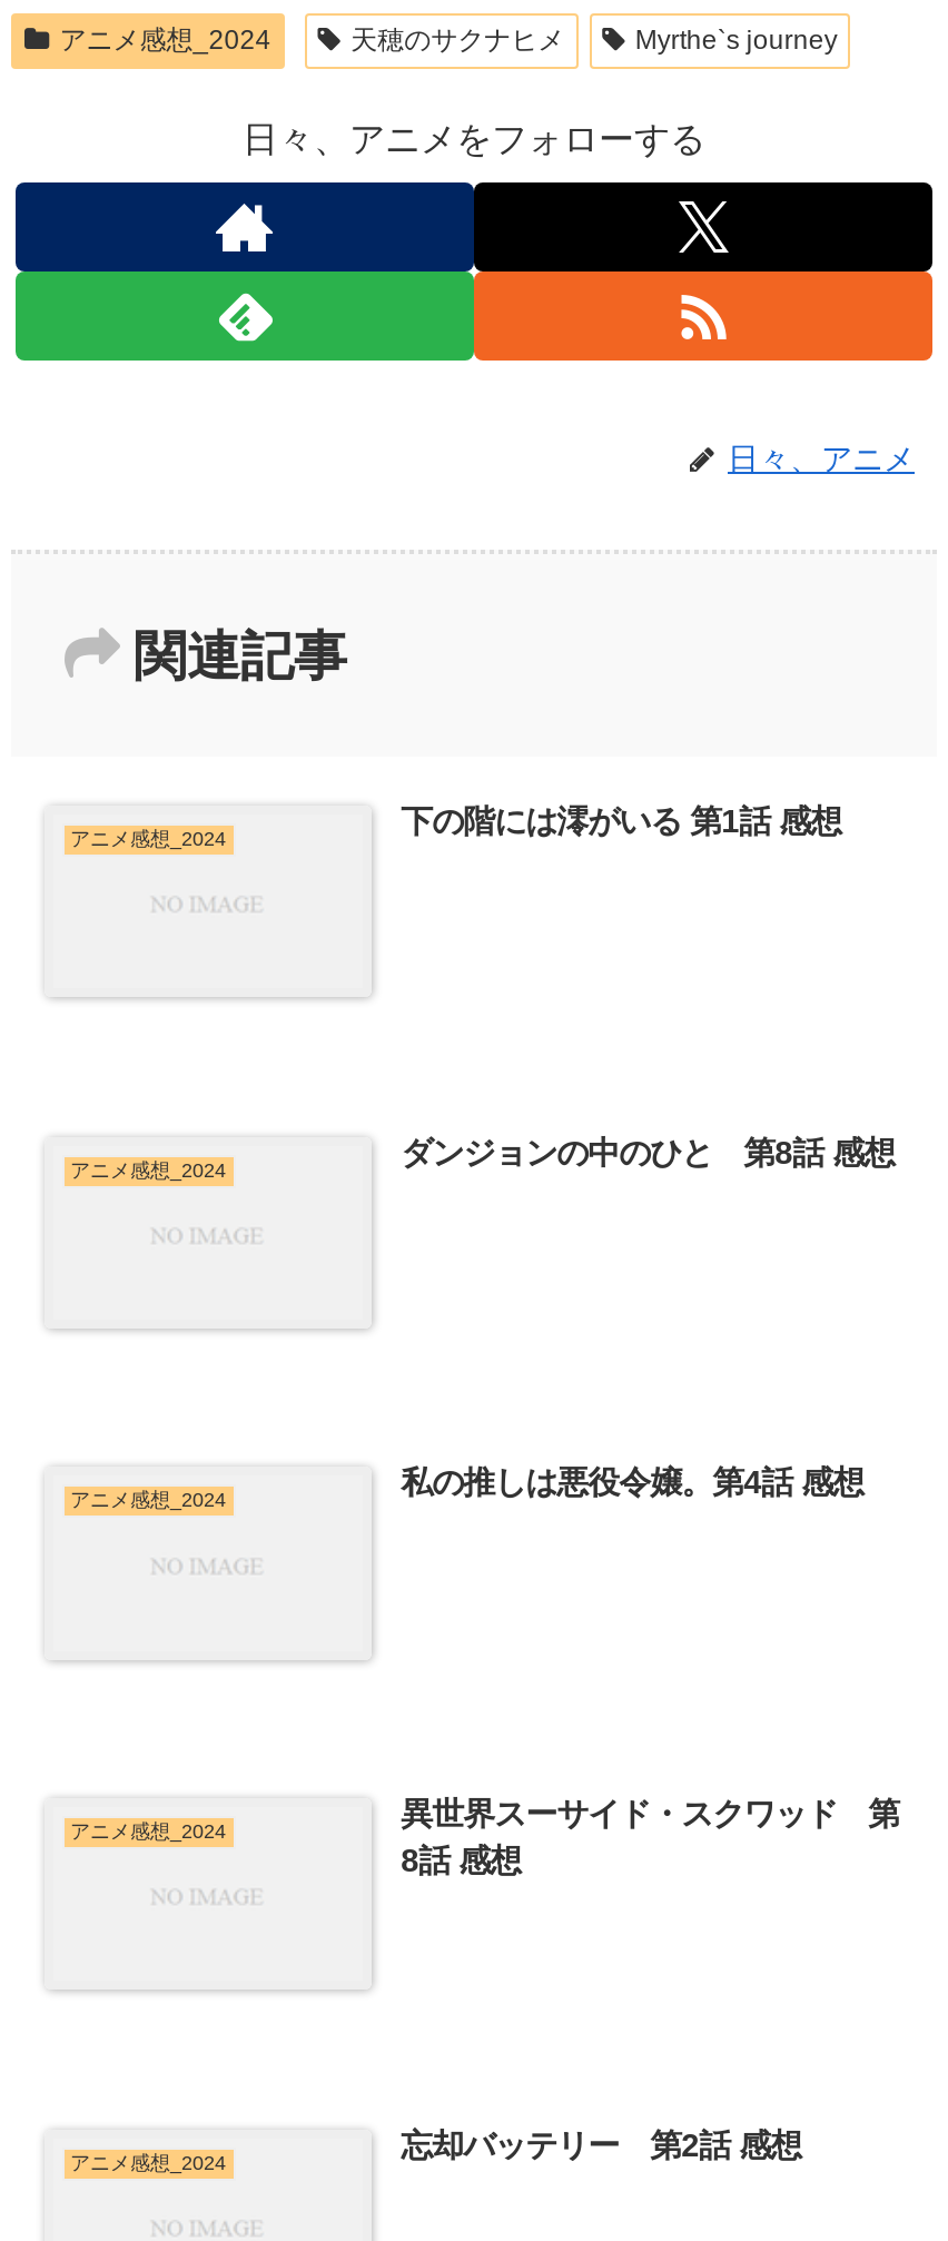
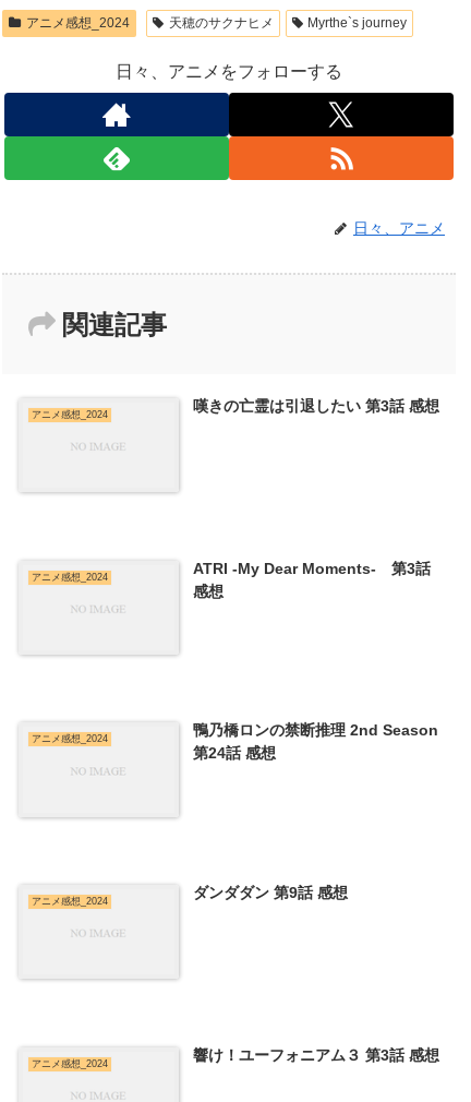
- 下の階には澪がいる 第1話 感想
+ 嘆きの亡霊は引退したい 第3話 感想

- ダンジョンの中のひと 第8話 感想
+ ATRI -My Dear Moments- 第3話
+ 感想

- 私の推しは悪役令嬢。第4話 感想
+ 鴨乃橋ロンの禁断推理 2nd Season
+ 第24話 感想

- 異世界スーサイド・スクワッド 第
- 8話 感想
+ ダンダダン 第9話 感想

- 忘却バッテリー 第2話 感想
+ 響け！ユーフォニアム３ 第3話 感想
